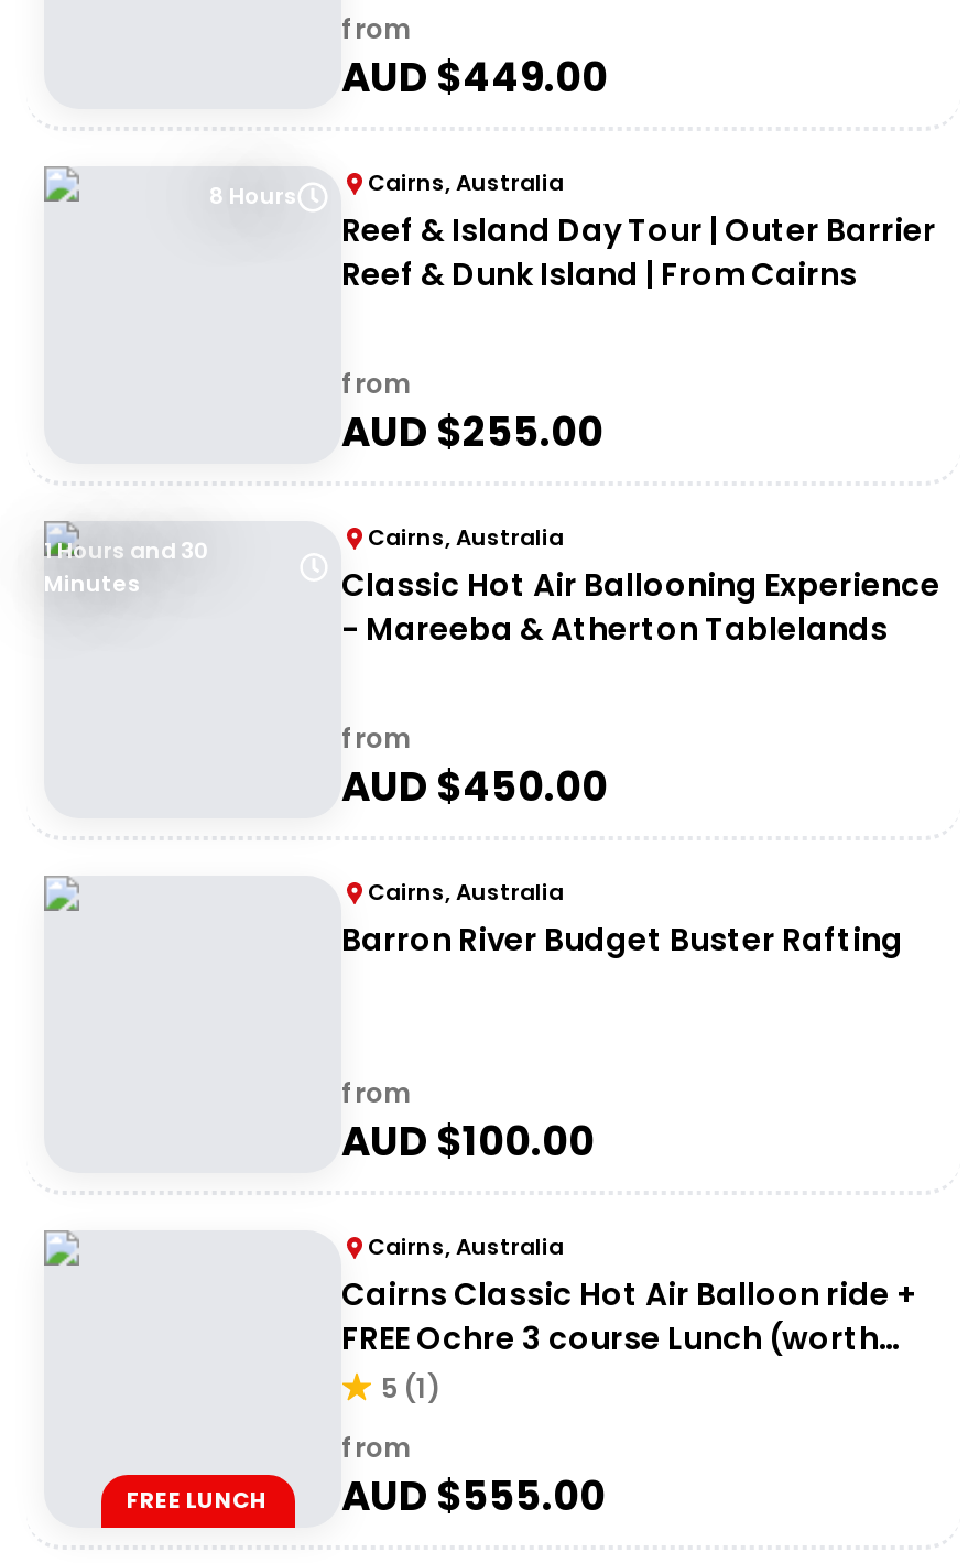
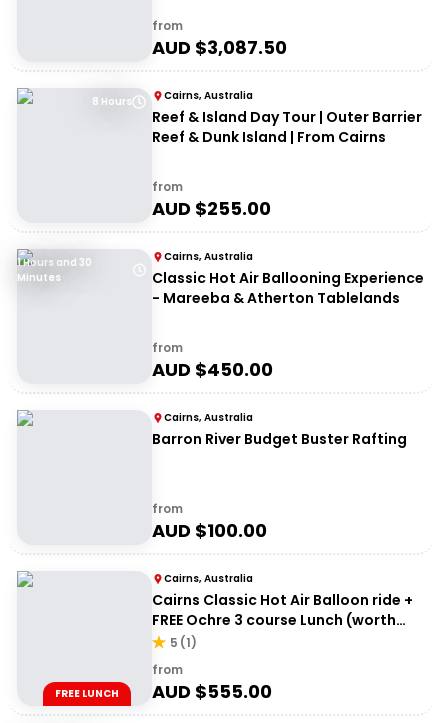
- AUD $449.00
+ AUD $3,087.50
